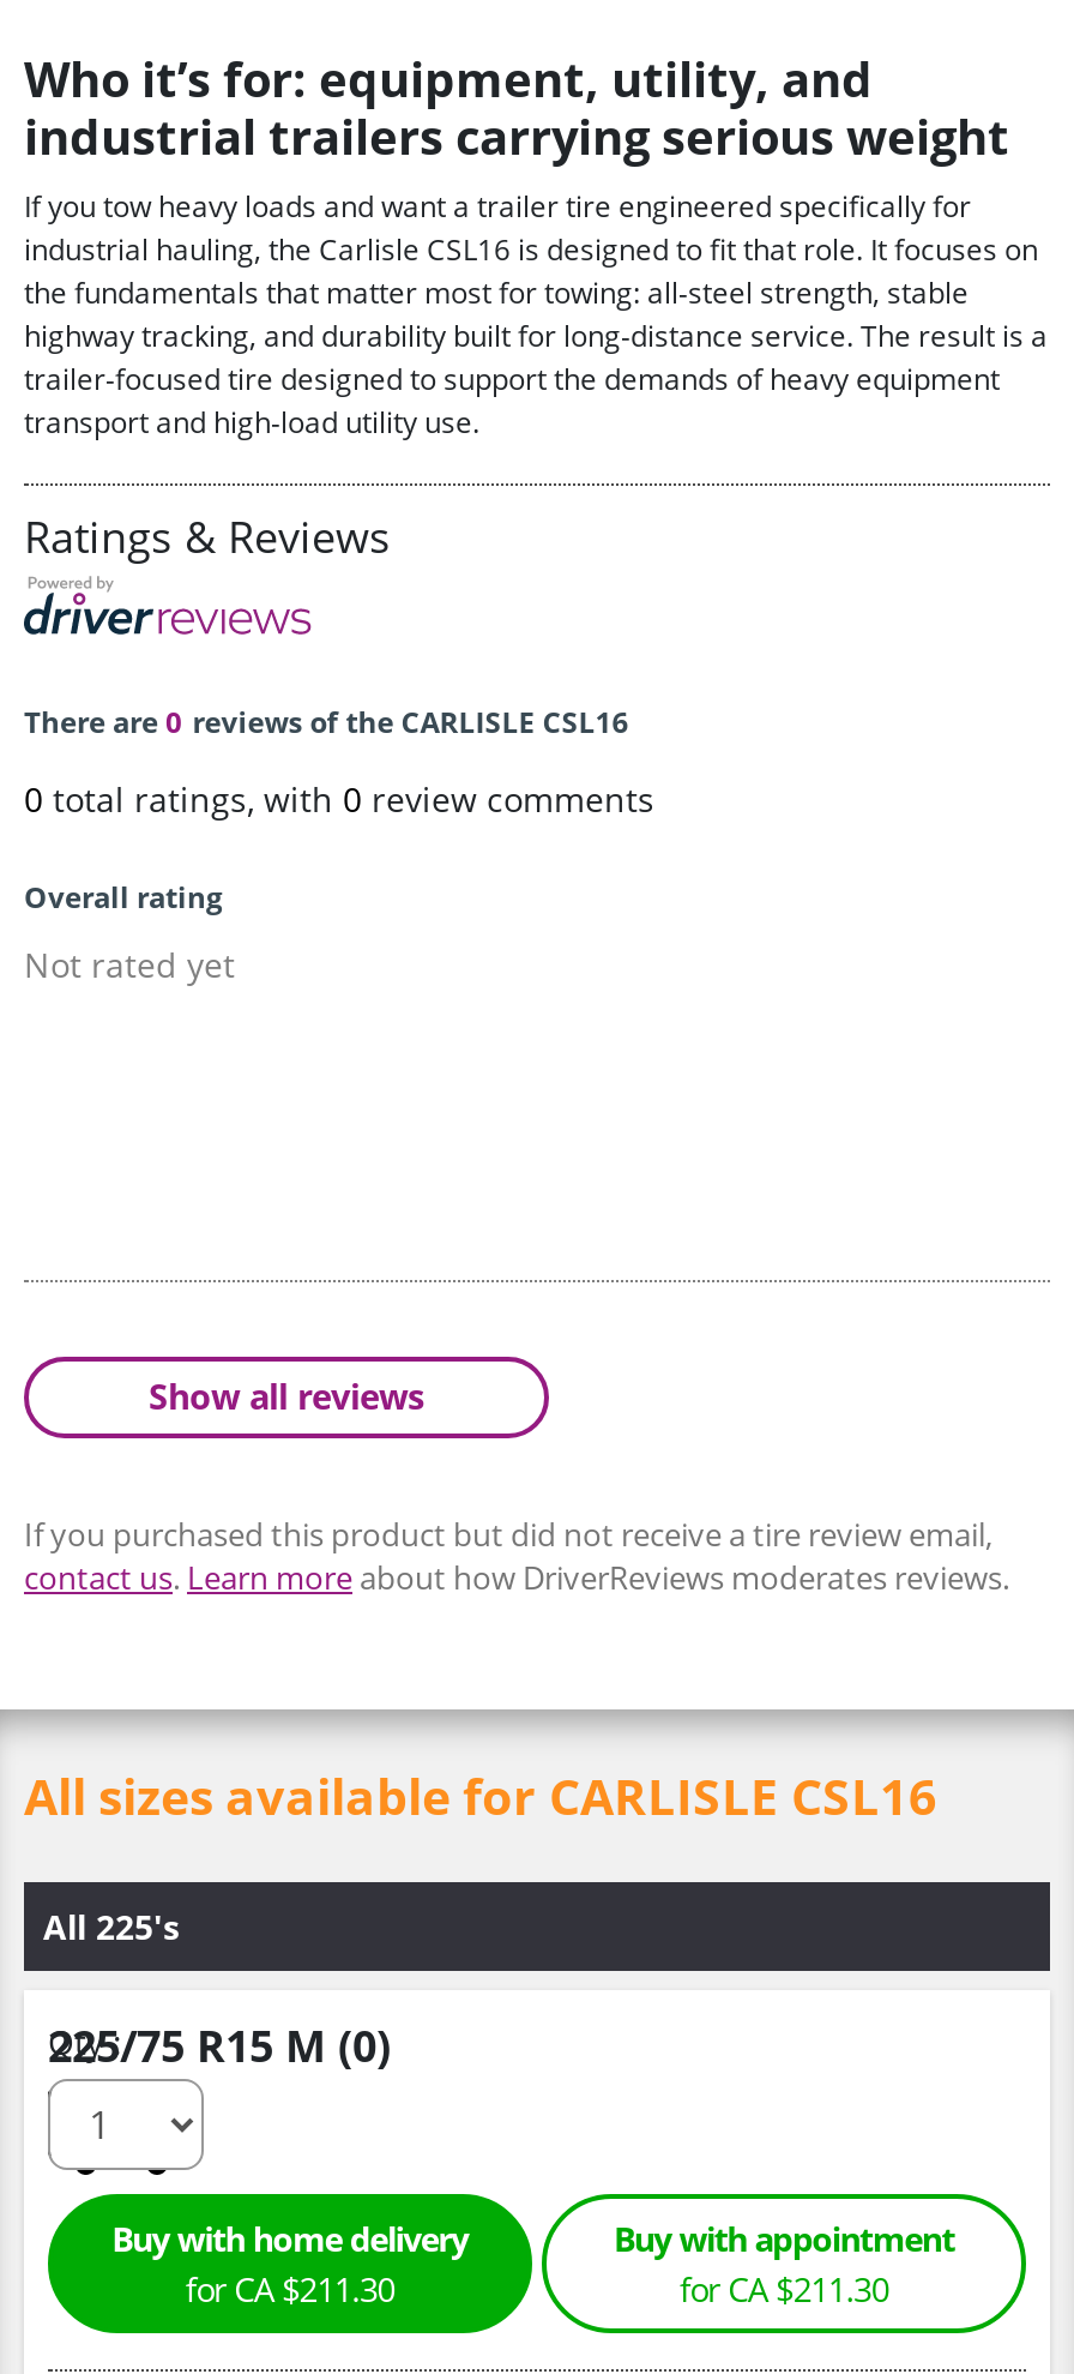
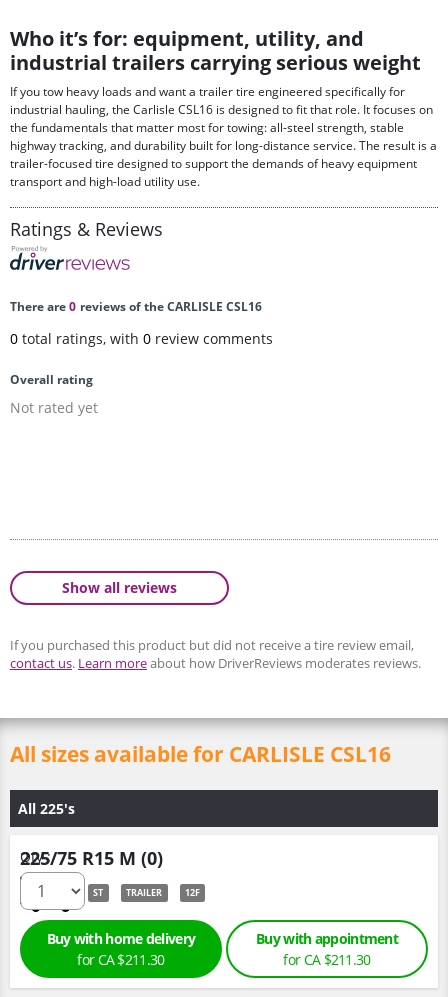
+ ST
+ TRAILER
+ 12F
